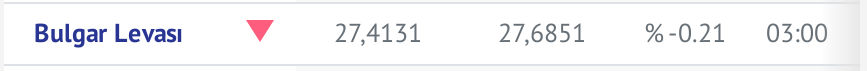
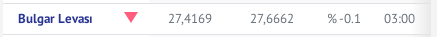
- 27,4131
+ 27,4169

- 27,6851
+ 27,6662

- % -0.21
+ % -0.1
